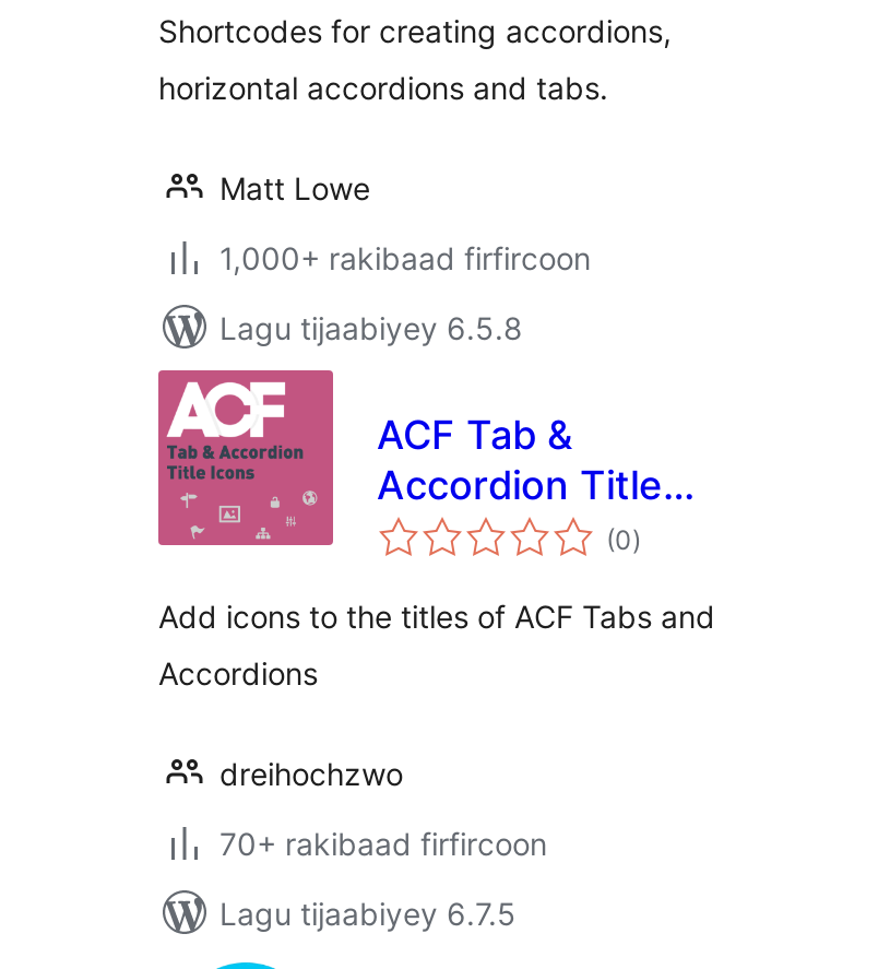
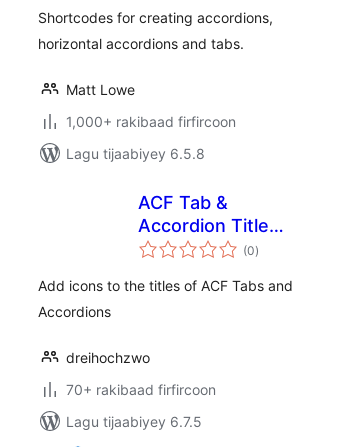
- [image]
